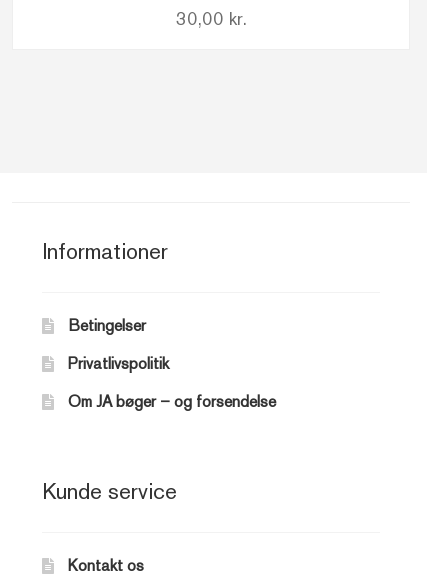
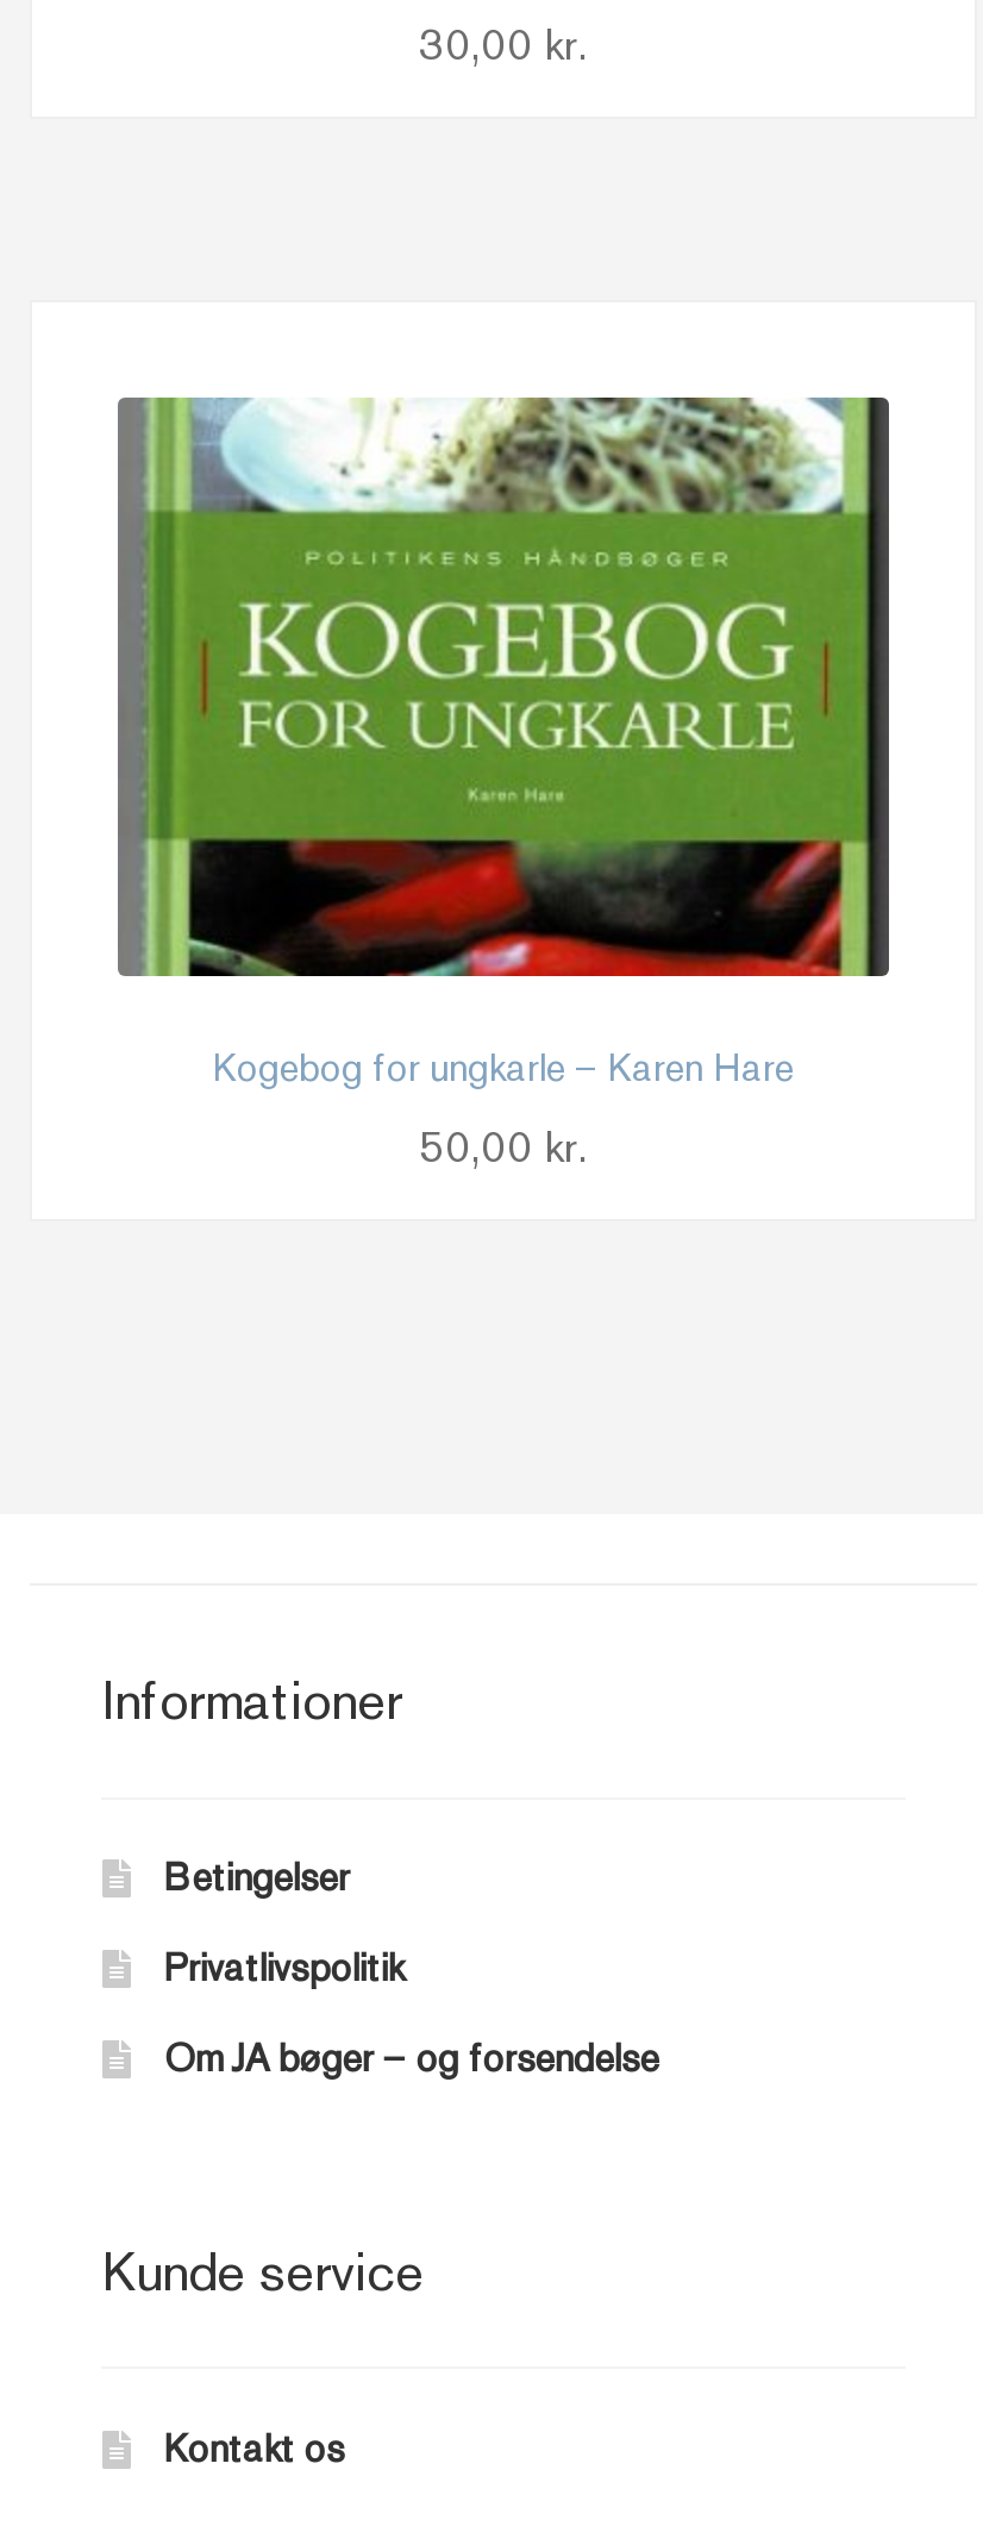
+ [image]
+ Kogebog for ungkarle – Karen Hare
+ 50,00 kr.
